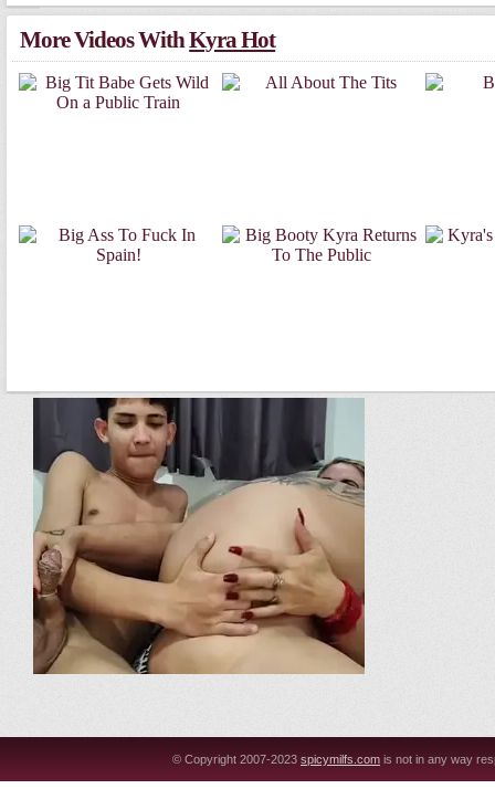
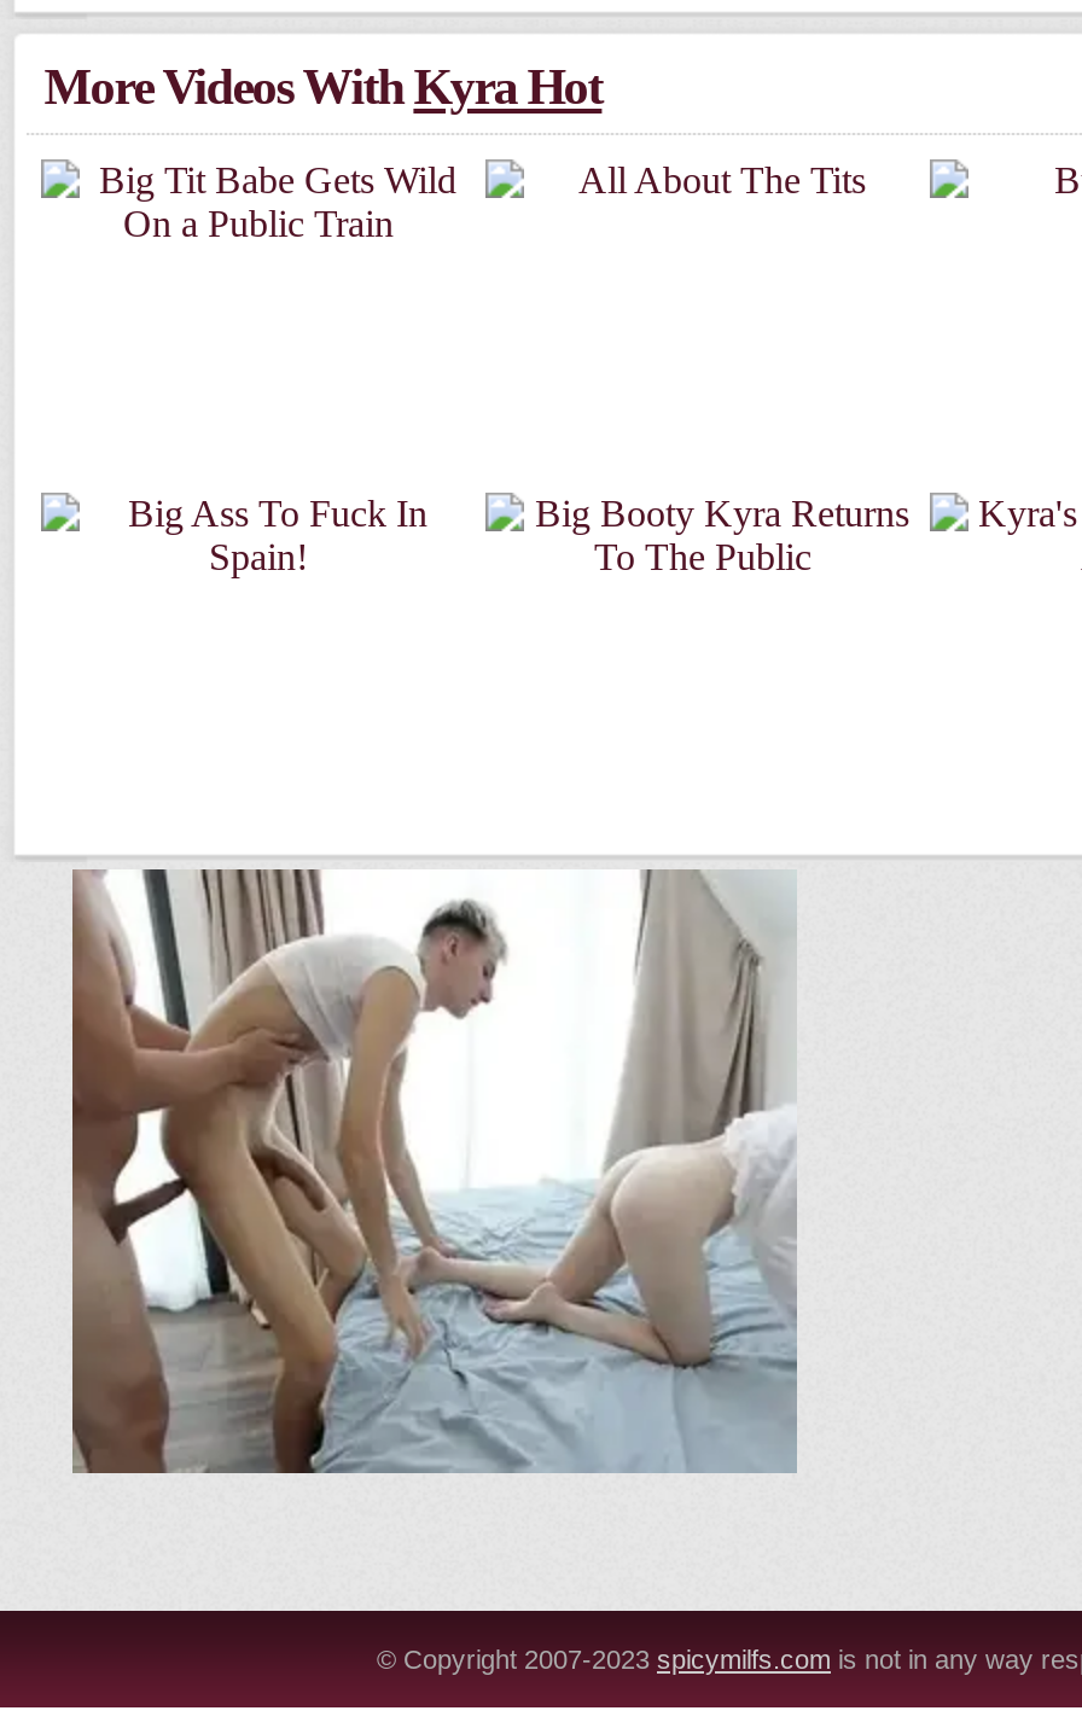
- [image]
+ [image]
